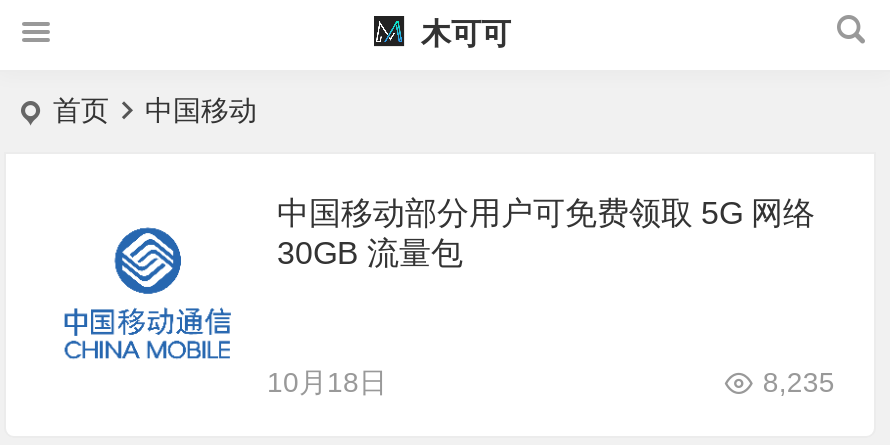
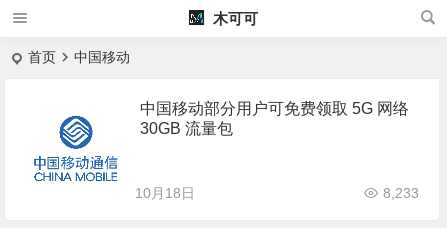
- 8,235
+ 8,233
